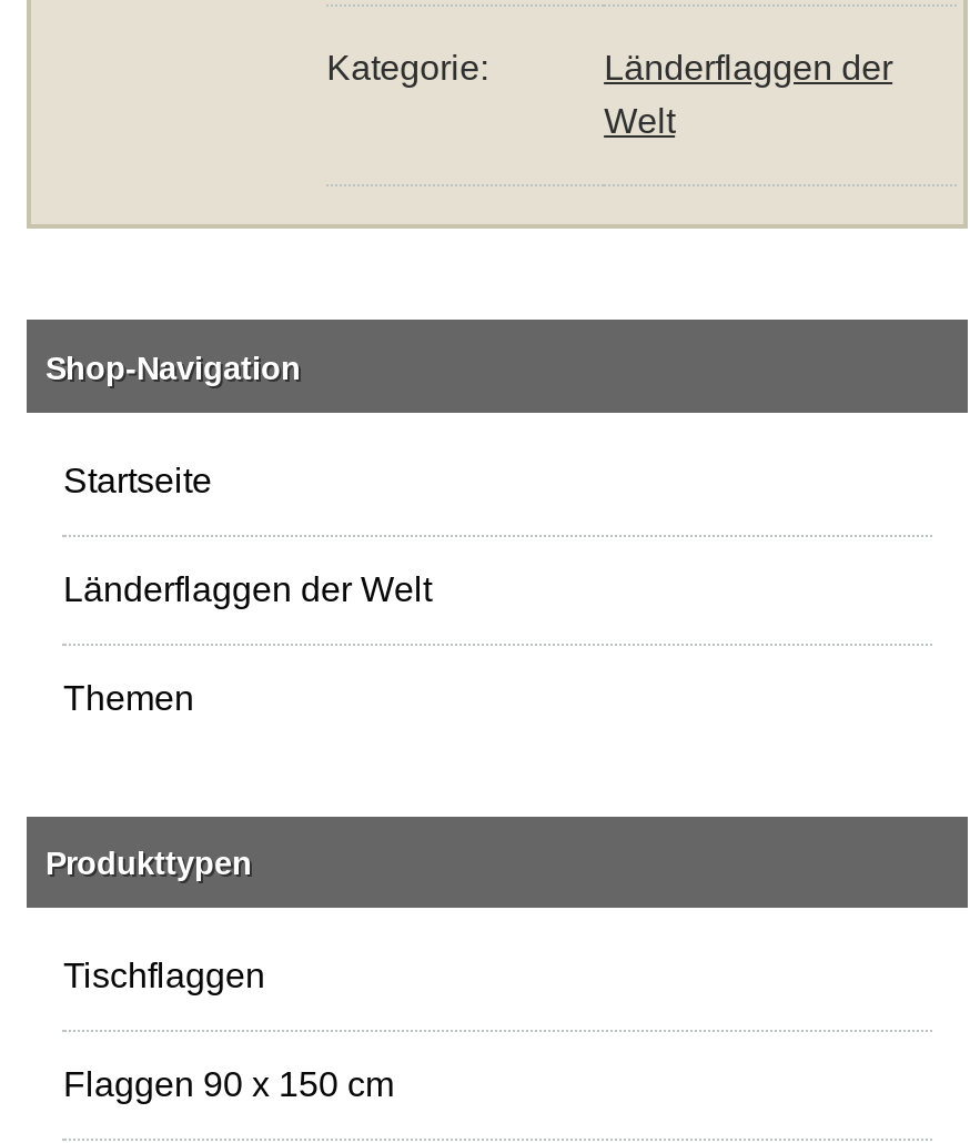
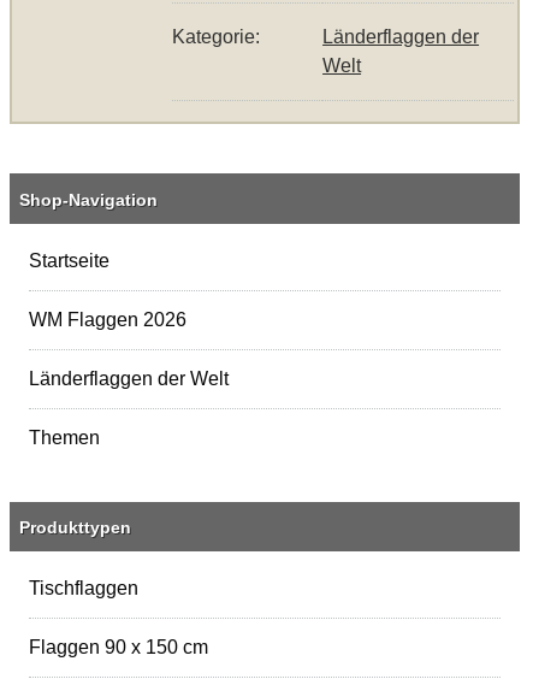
+ WM Flaggen 2026
